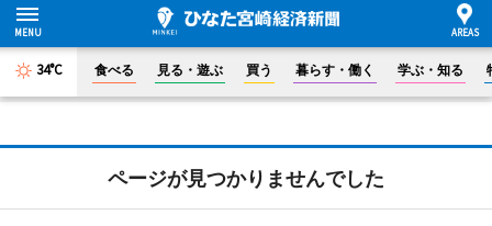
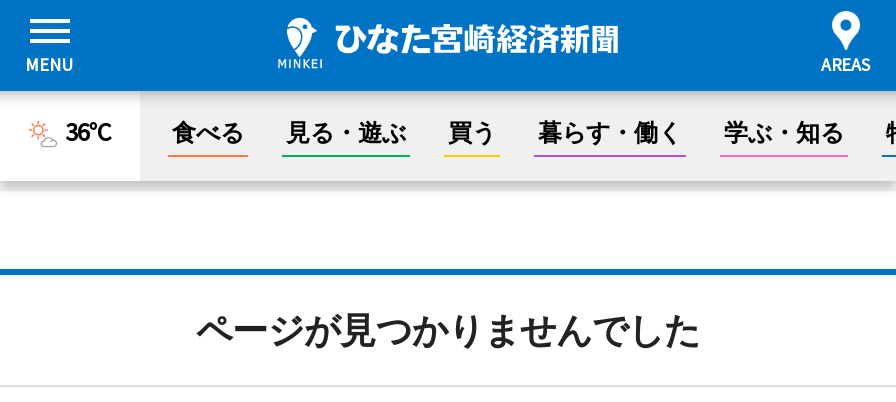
- 34°C
+ 36°C
